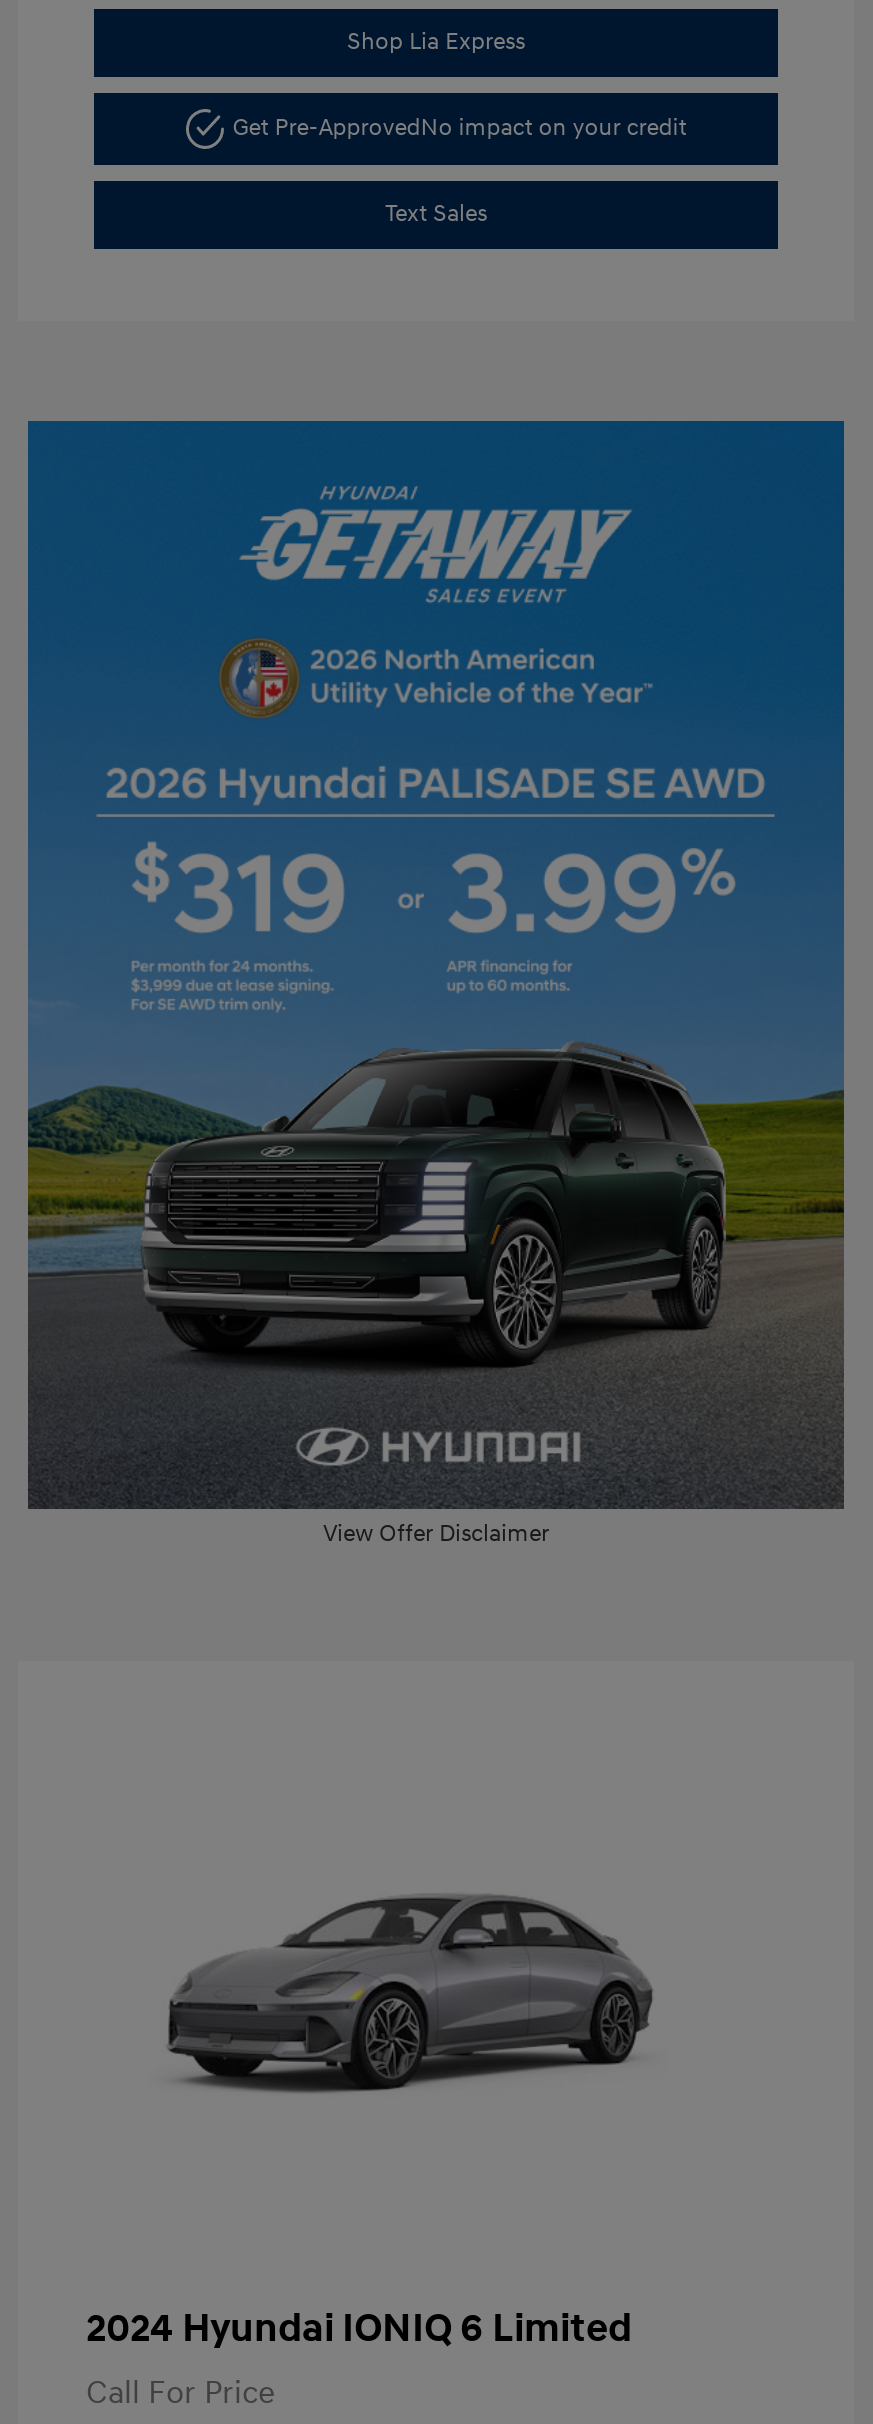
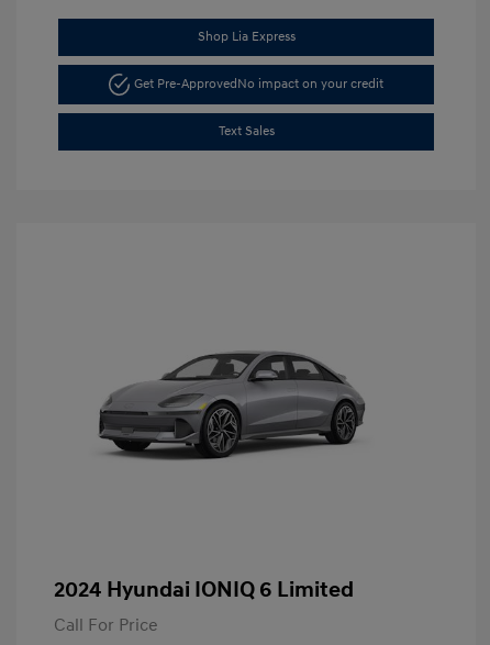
- [image]
- View Offer Disclaimer
